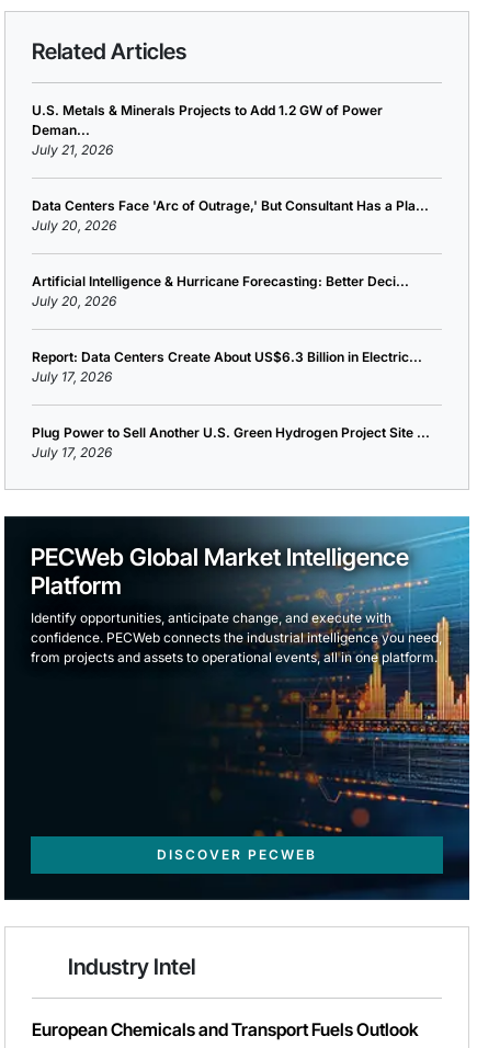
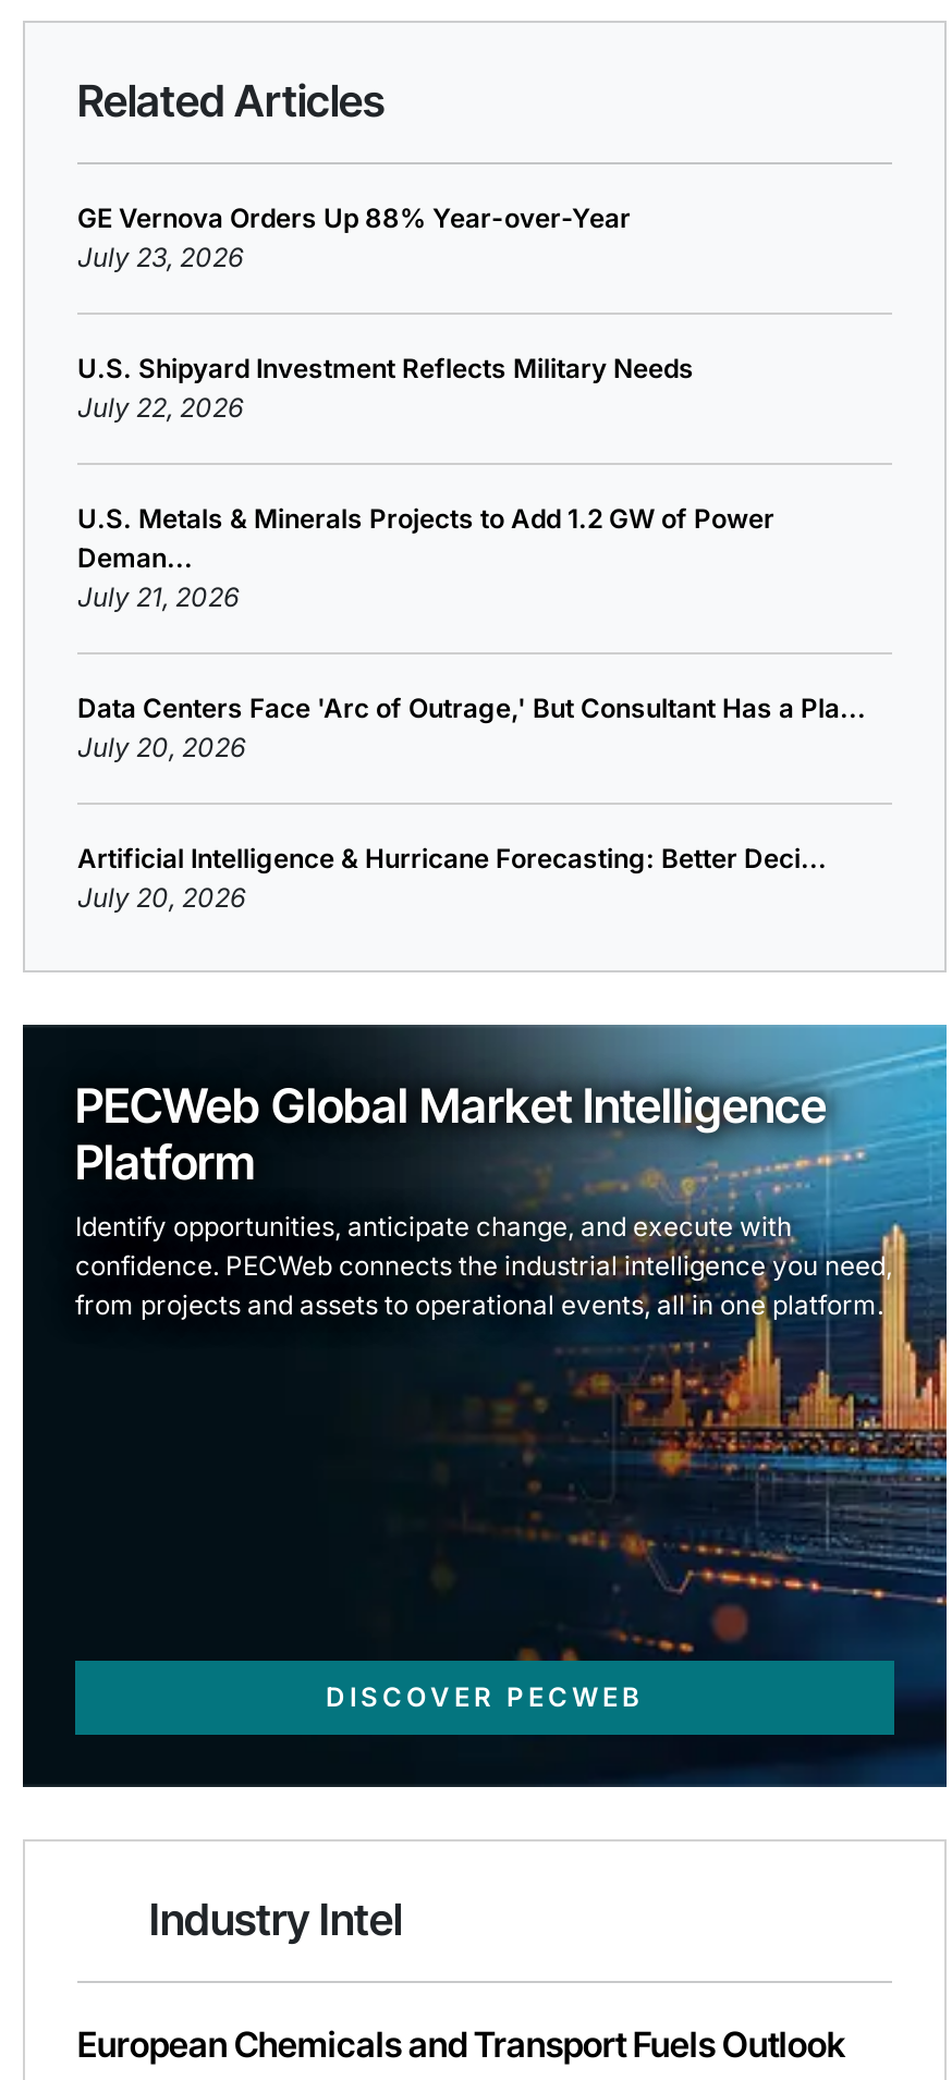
+ GE Vernova Orders Up 88% Year-over-Year
+ July 23, 2026
+ U.S. Shipyard Investment Reflects Military Needs
+ July 22, 2026

moved down: U.S. Metals & Minerals Projects to Add 1.2 GW of Power | Deman... | July 21, 2026 | Data Centers Face 'Arc of Outrage,' But Consultant Has a Pla... | July 20, 2026 | Artificial Intelligence & Hurricane Forecasting: Better Deci... | July 20, 2026

- Report: Data Centers Create About US$6.3 Billion in Electric...
- July 17, 2026
- Plug Power to Sell Another U.S. Green Hydrogen Project Site ...
- July 17, 2026
